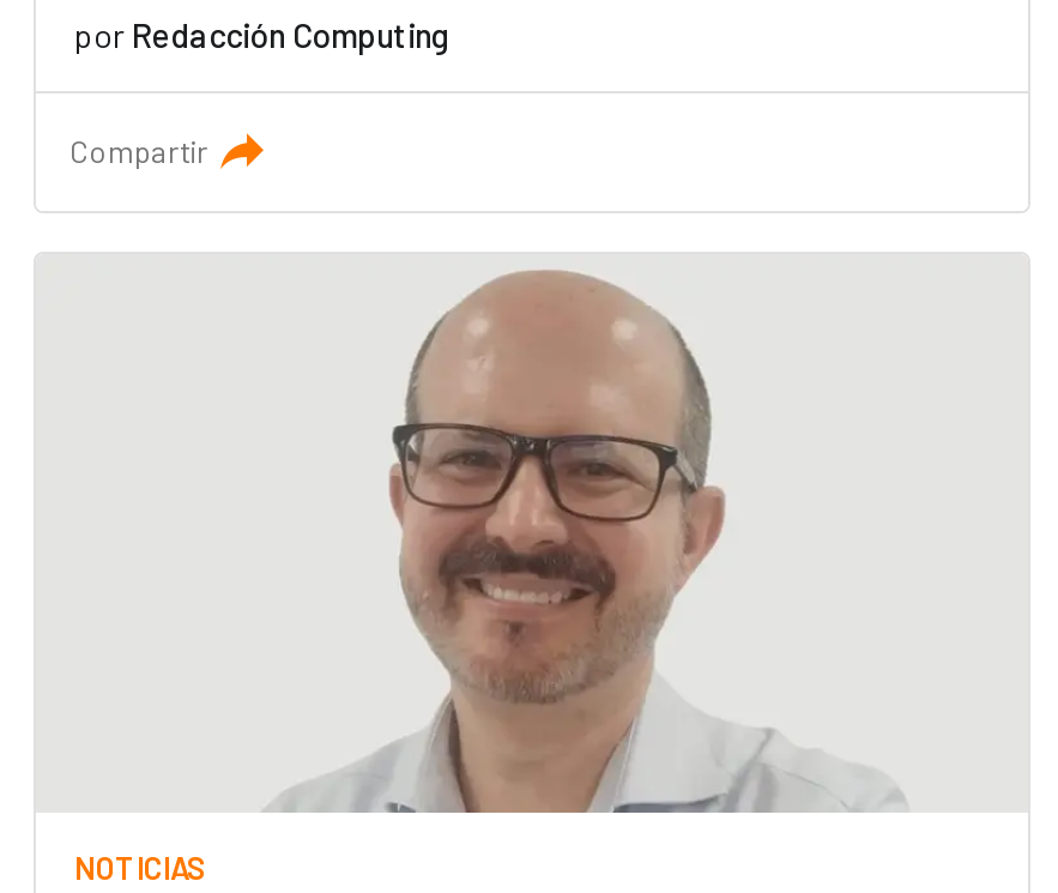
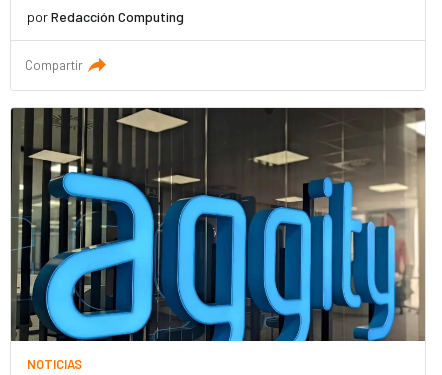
- [image]
+ [image]
